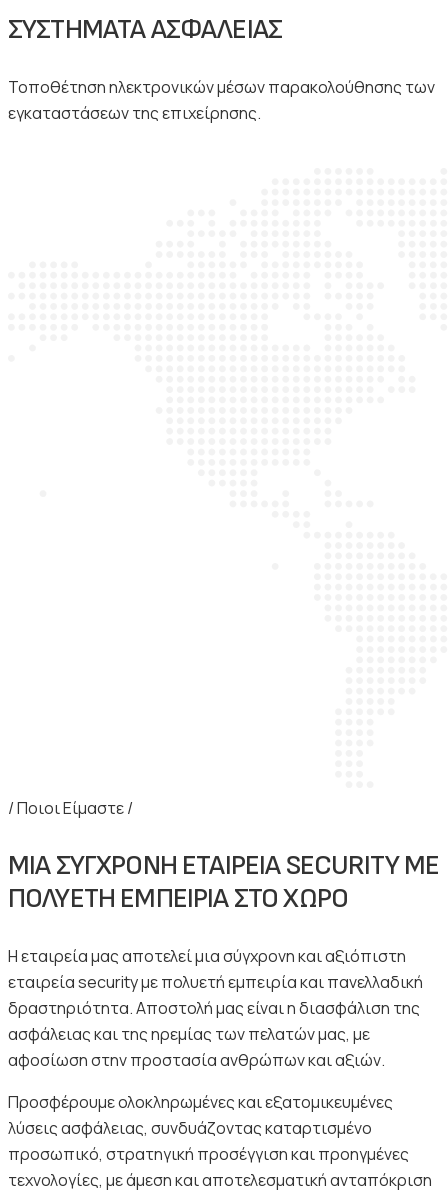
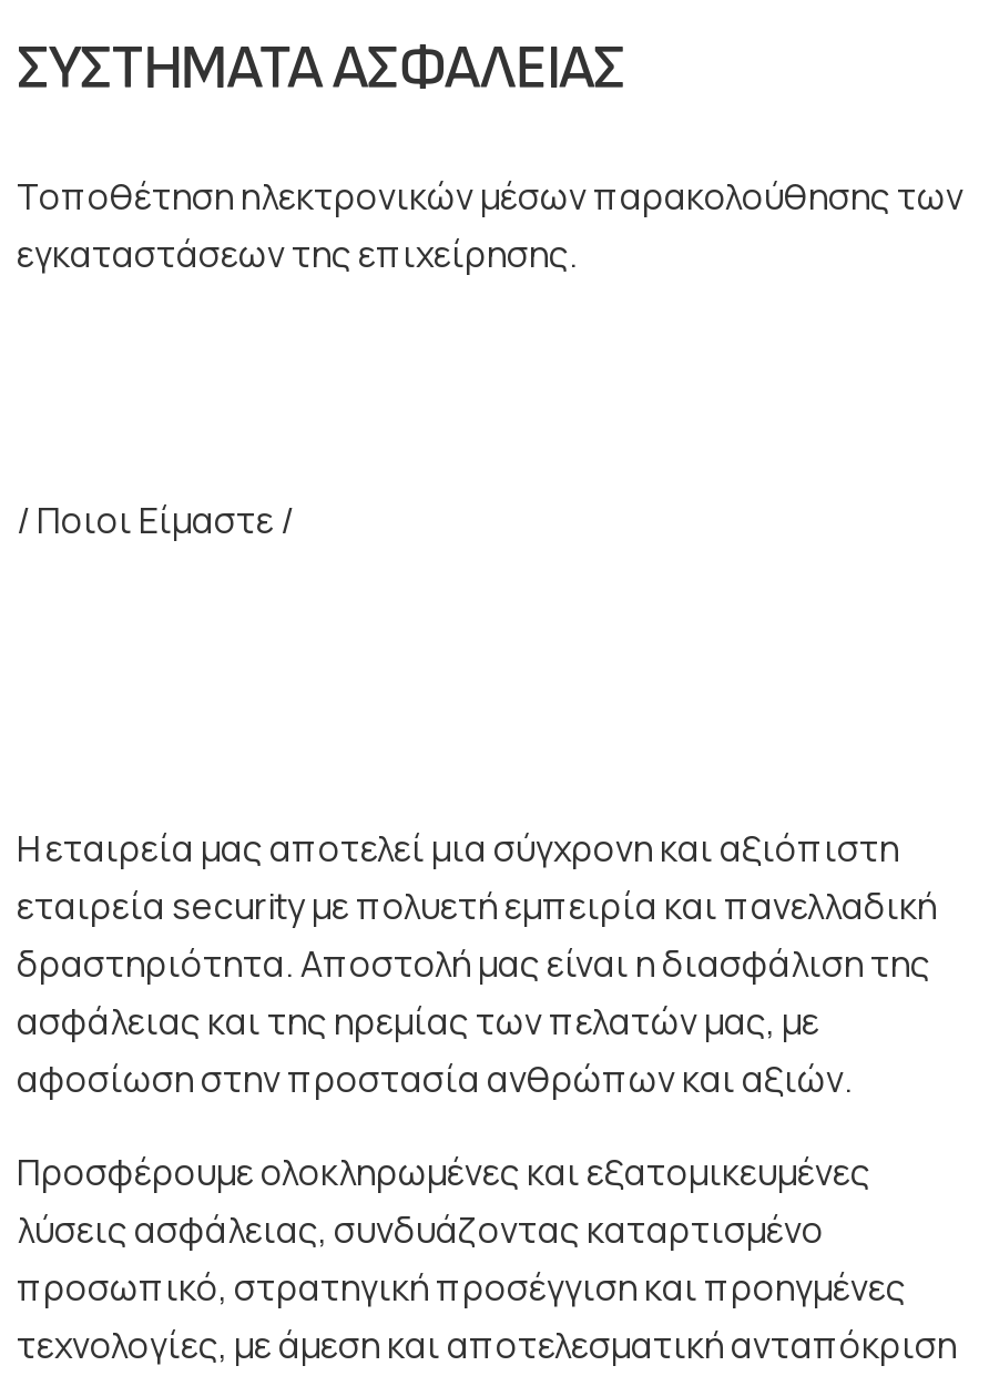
- ΜΙΑ ΣΥΓΧΡΟΝΗ ΕΤΑΙΡΕΙΑ SECURITY ΜΕ
- ΠΟΛΥΕΤΗ ΕΜΠΕΙΡΙΑ ΣΤΟ ΧΩΡΟ
